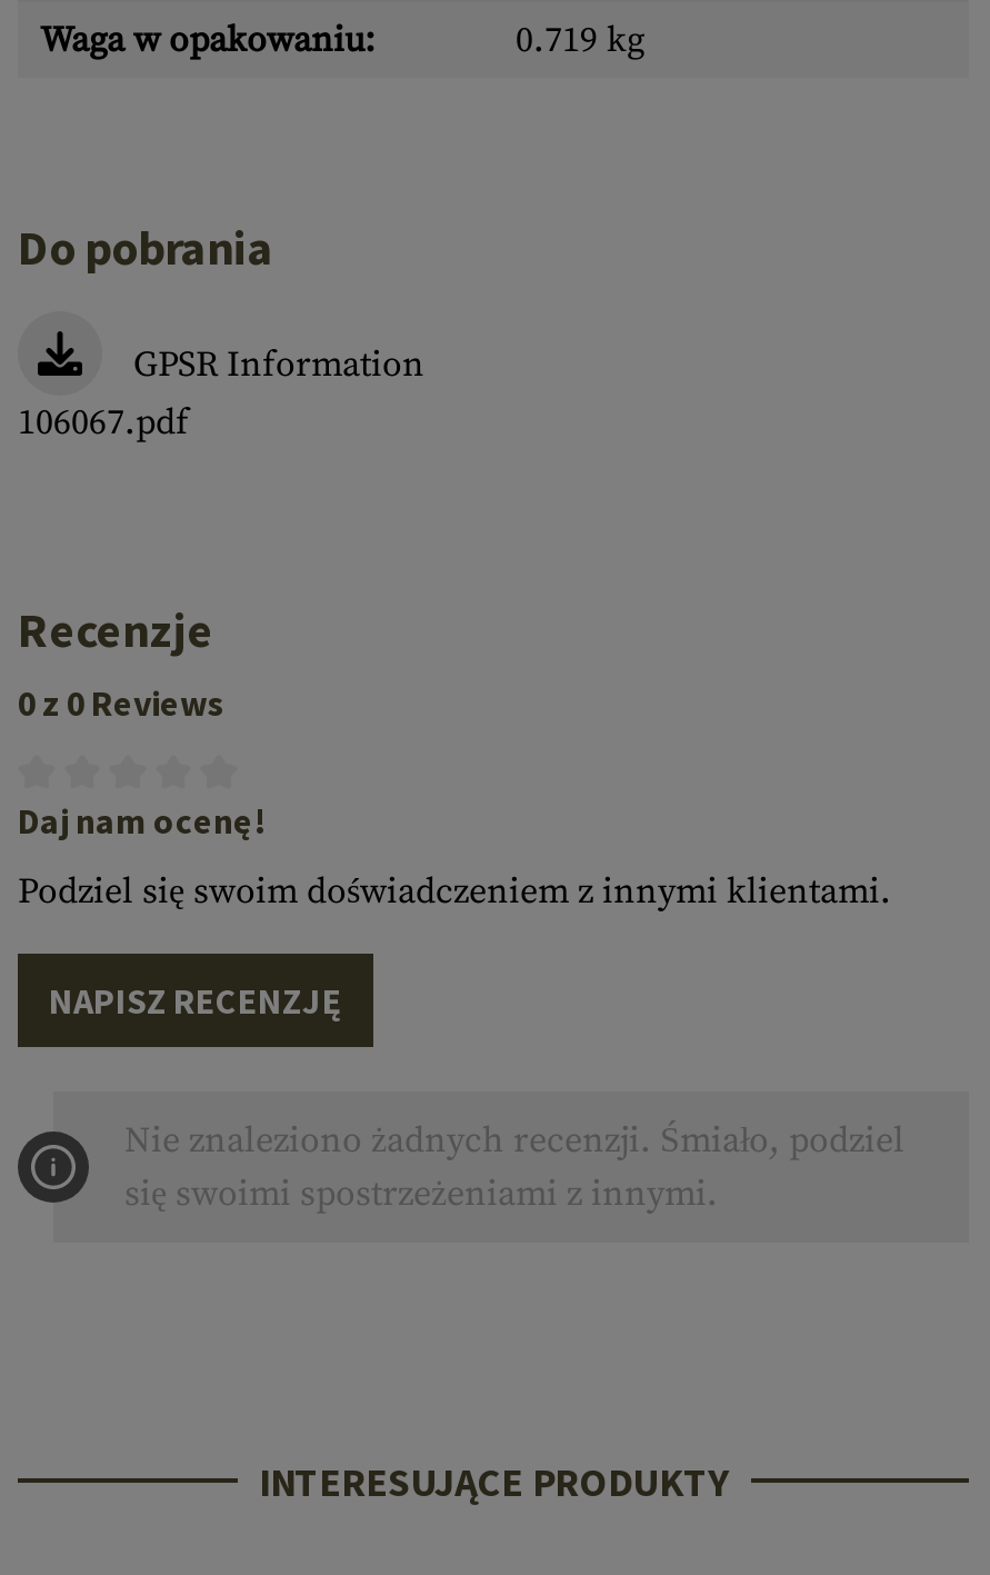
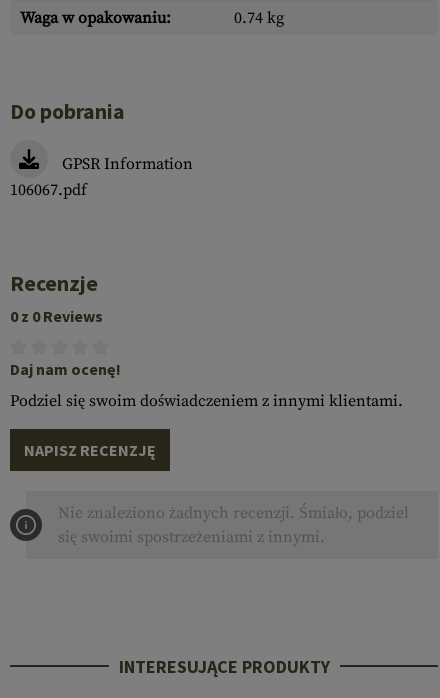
- 0.719 kg
+ 0.74 kg
